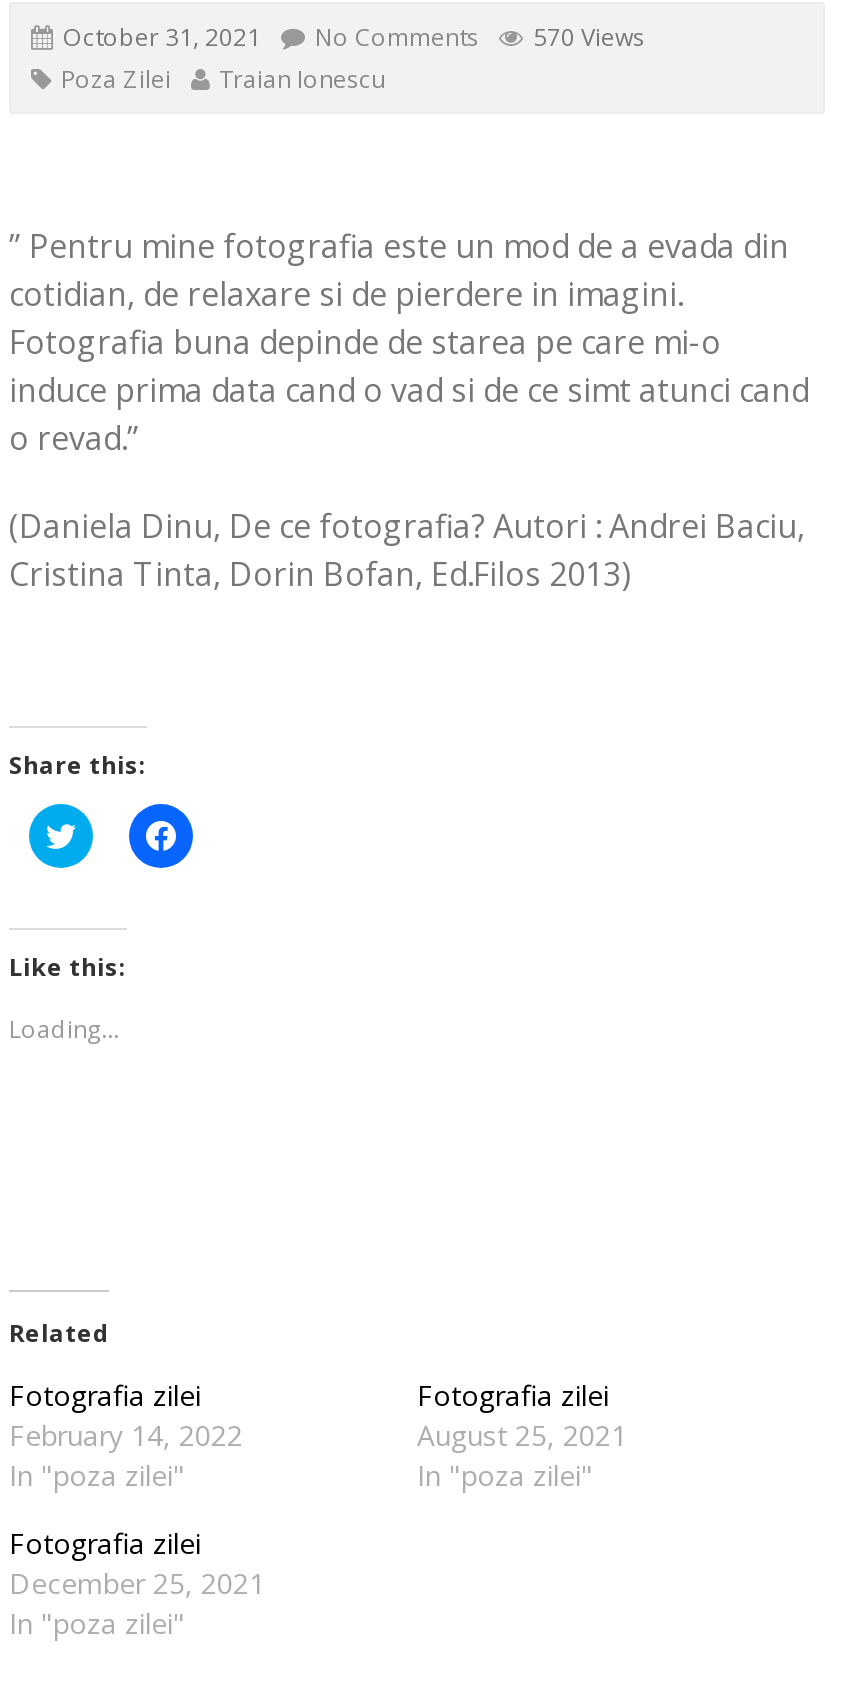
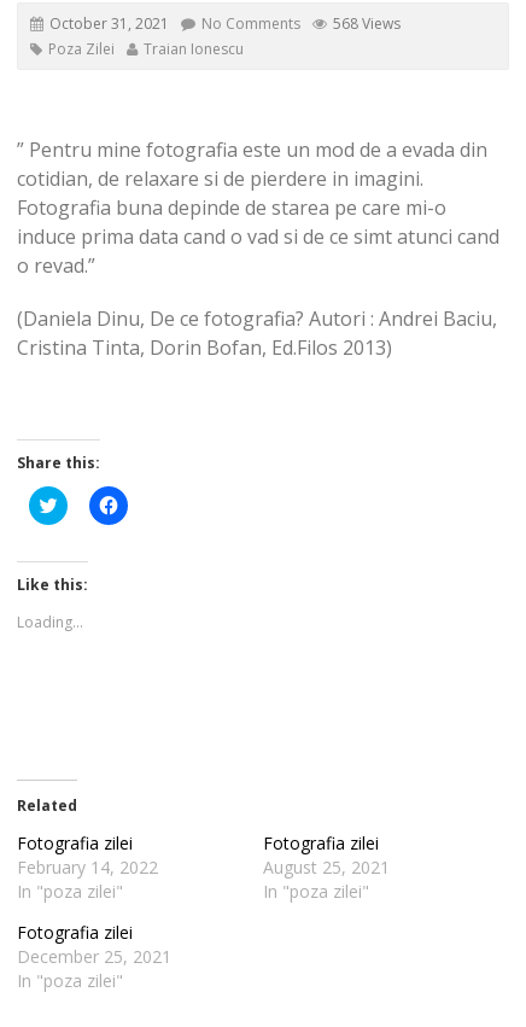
- October 31, 2021 No Comments 570 Views
+ October 31, 2021 No Comments 568 Views
